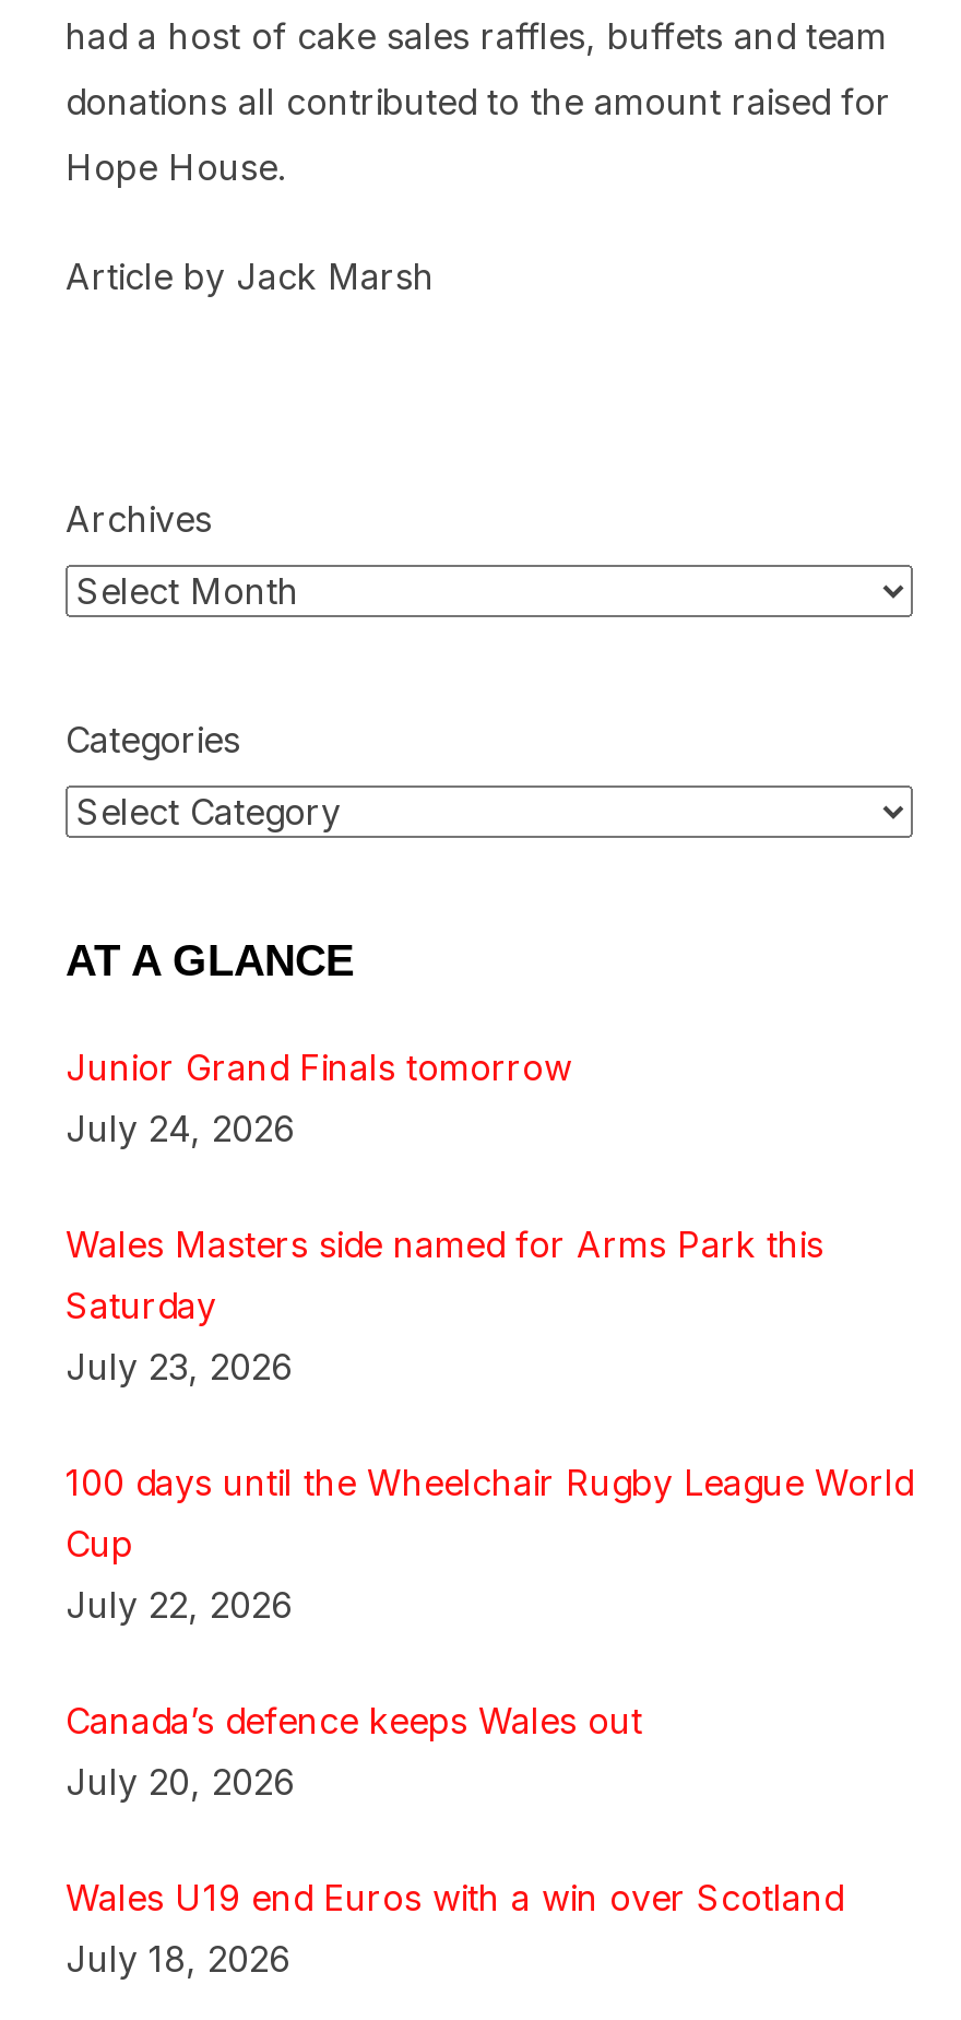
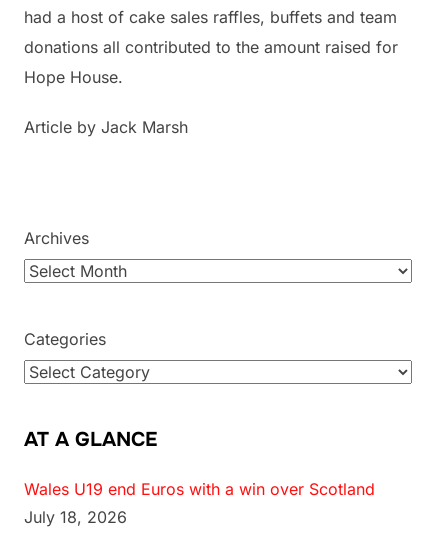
- Junior Grand Finals tomorrow
- July 24, 2026
- Wales Masters side named for Arms Park this
- Saturday
- July 23, 2026
- 100 days until the Wheelchair Rugby League World
- Cup
- July 22, 2026
- Canada’s defence keeps Wales out
- July 20, 2026
